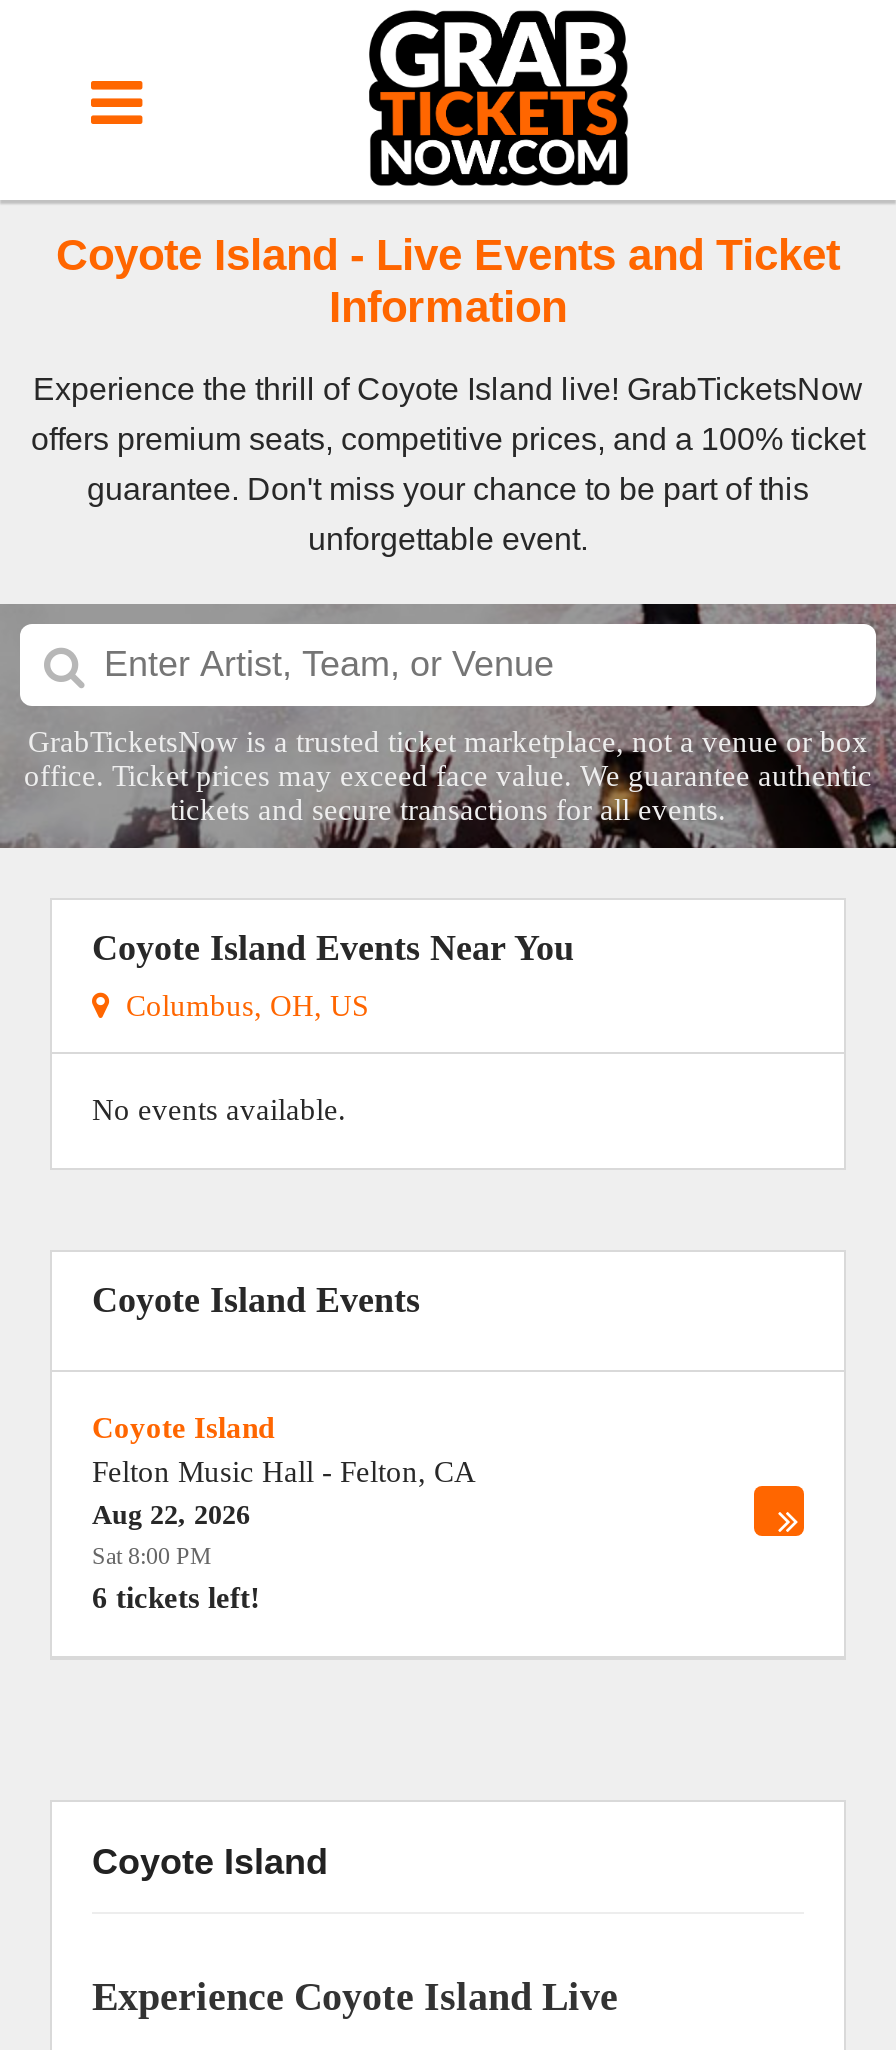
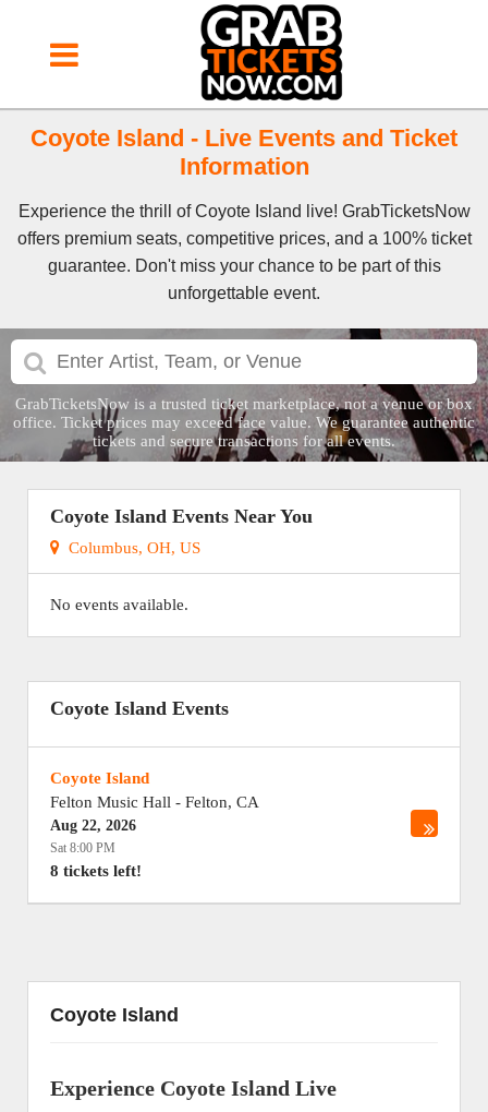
- 6 tickets left!
+ 8 tickets left!
